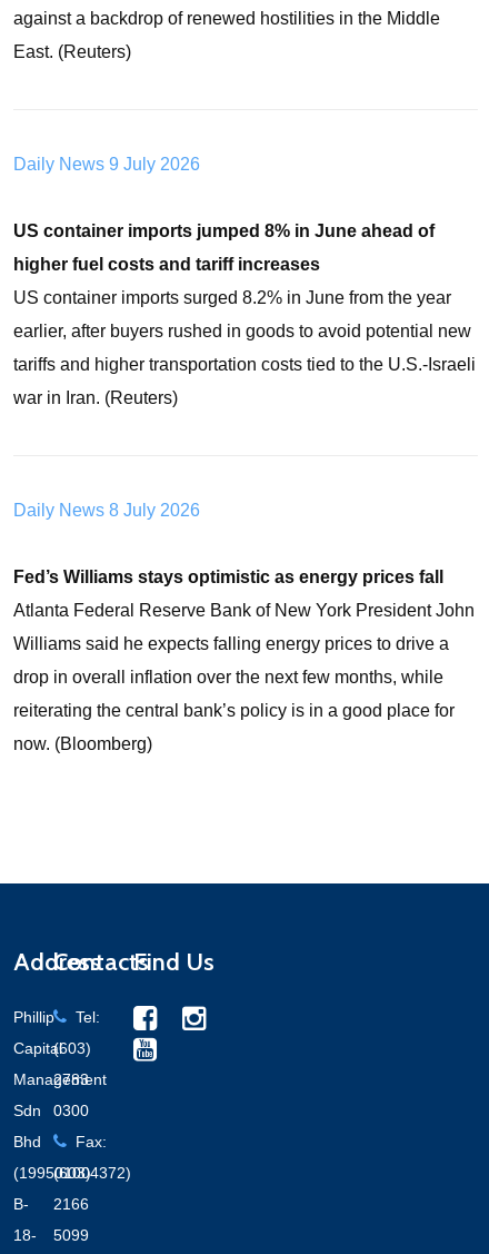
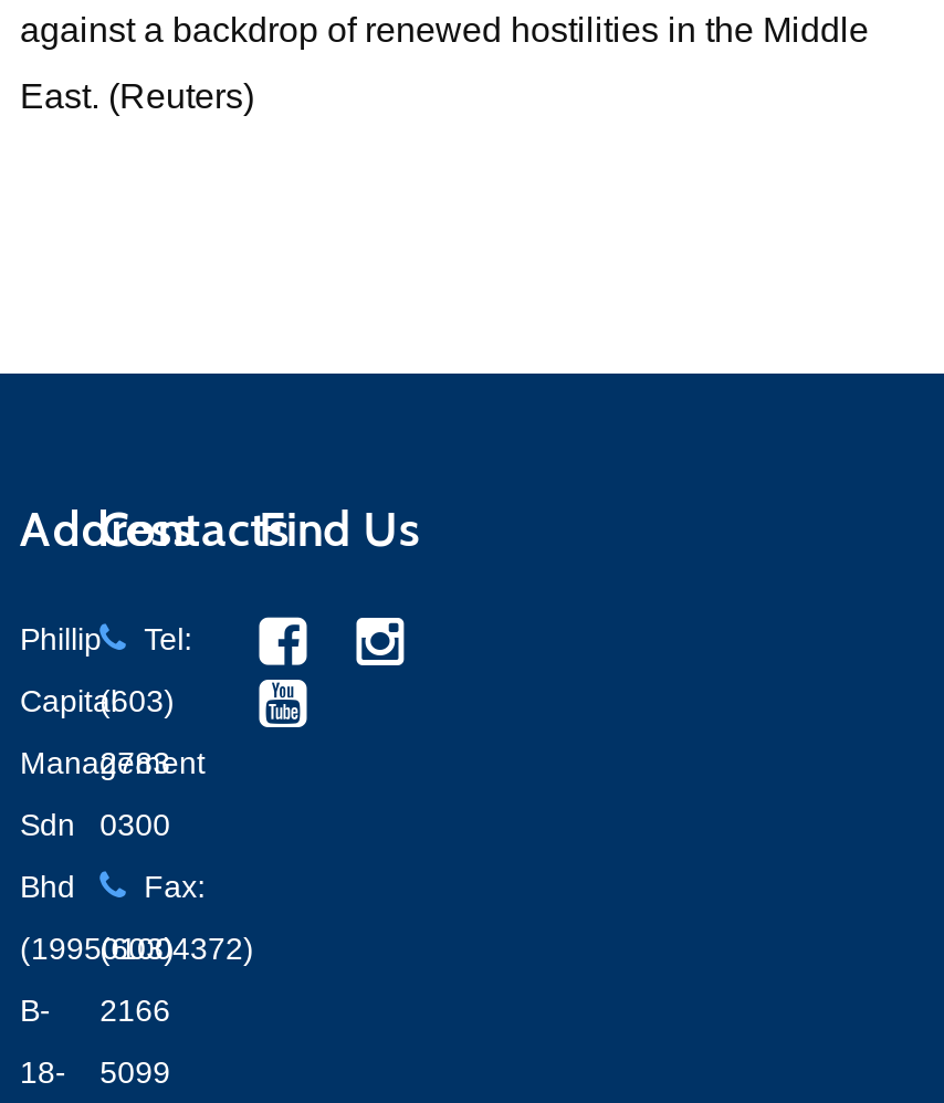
- Daily News 9 July 2026

- US container imports jumped 8% in June ahead of
- higher fuel costs and tariff increases
- US container imports surged 8.2% in June from the year
- earlier, after buyers rushed in goods to avoid potential new
- tariffs and higher transportation costs tied to the U.S.-Israeli
- war in Iran. (Reuters)

- Daily News 8 July 2026

- Fed’s Williams stays optimistic as energy prices fall
- Atlanta Federal Reserve Bank of New York President John
- Williams said he expects falling energy prices to drive a
- drop in overall inflation over the next few months, while
- reiterating the central bank’s policy is in a good place for
- now. (Bloomberg)
